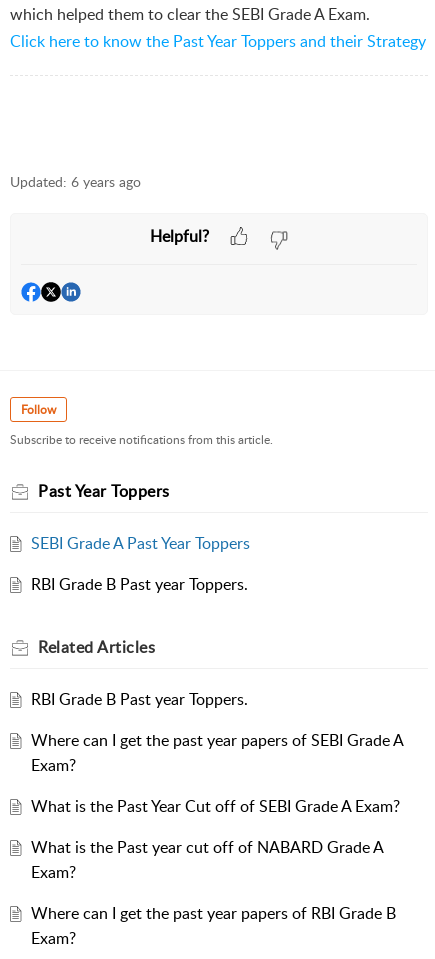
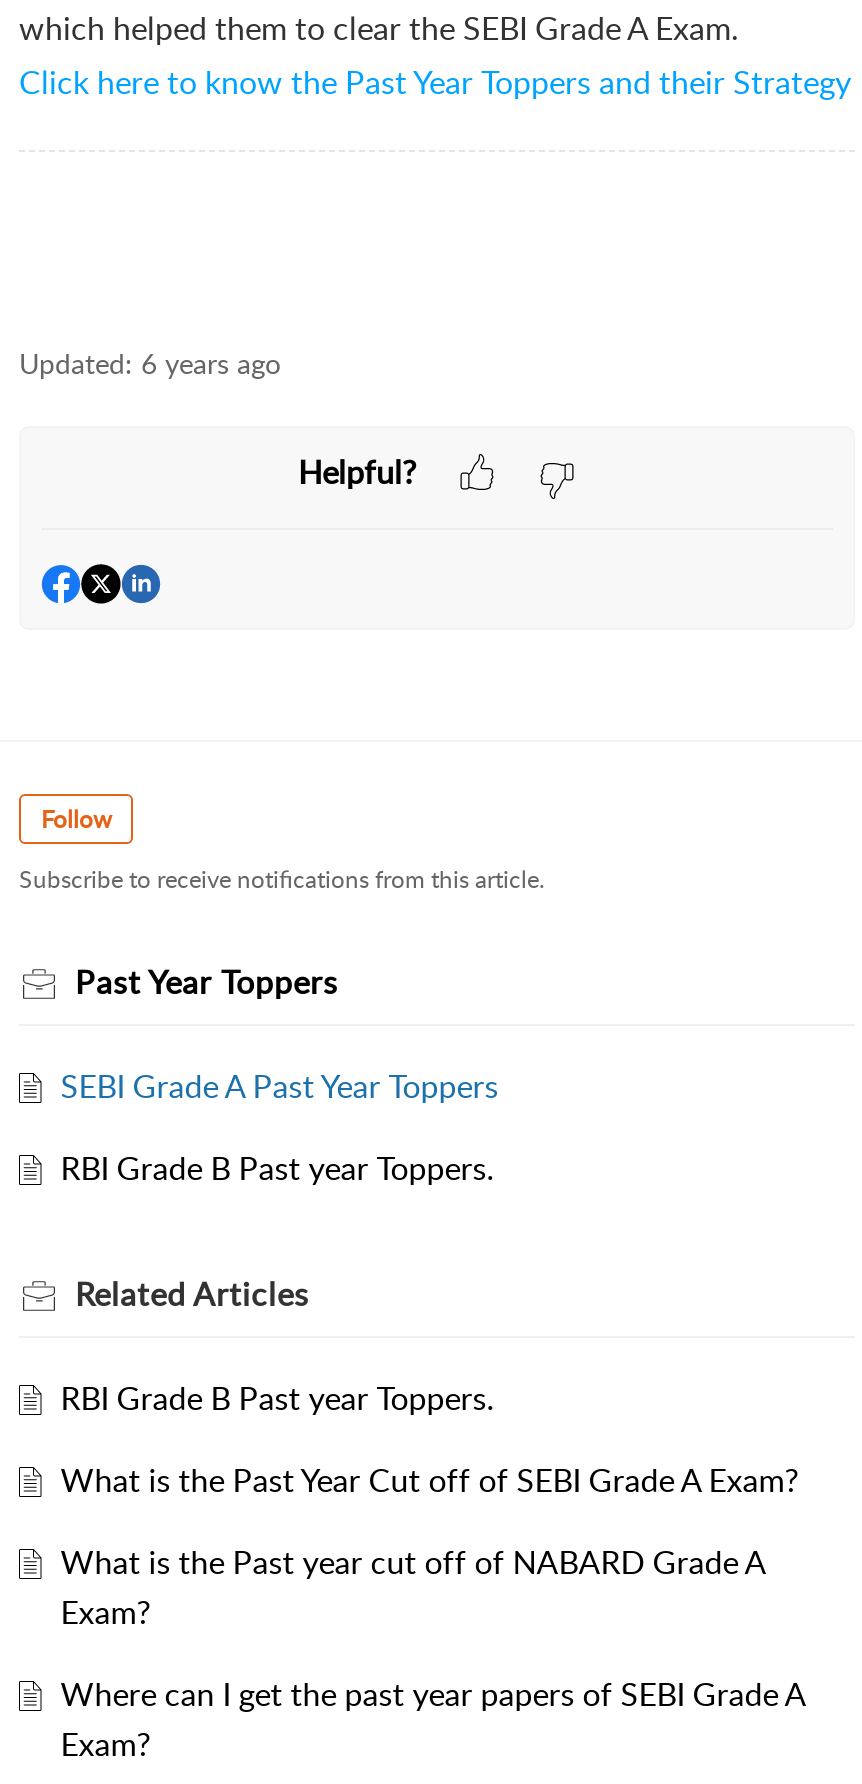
moved down: Where can I get the past year papers of SEBI Grade A

- Exam?

- Where can I get the past year papers of RBI Grade B
